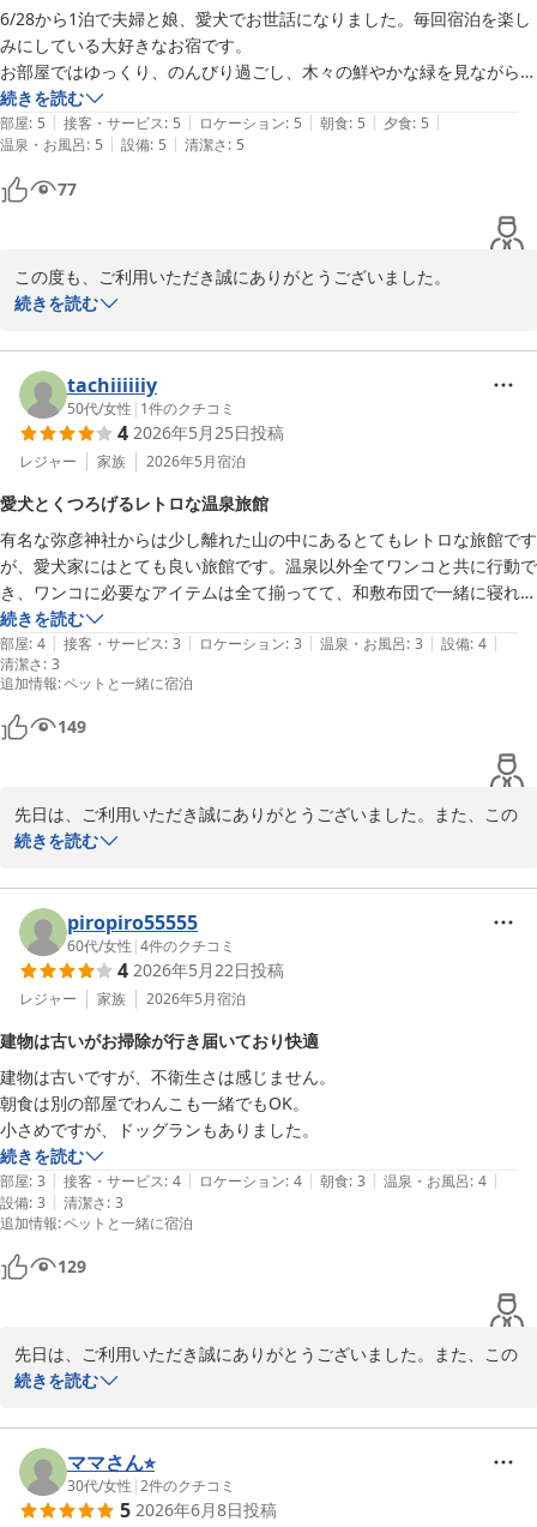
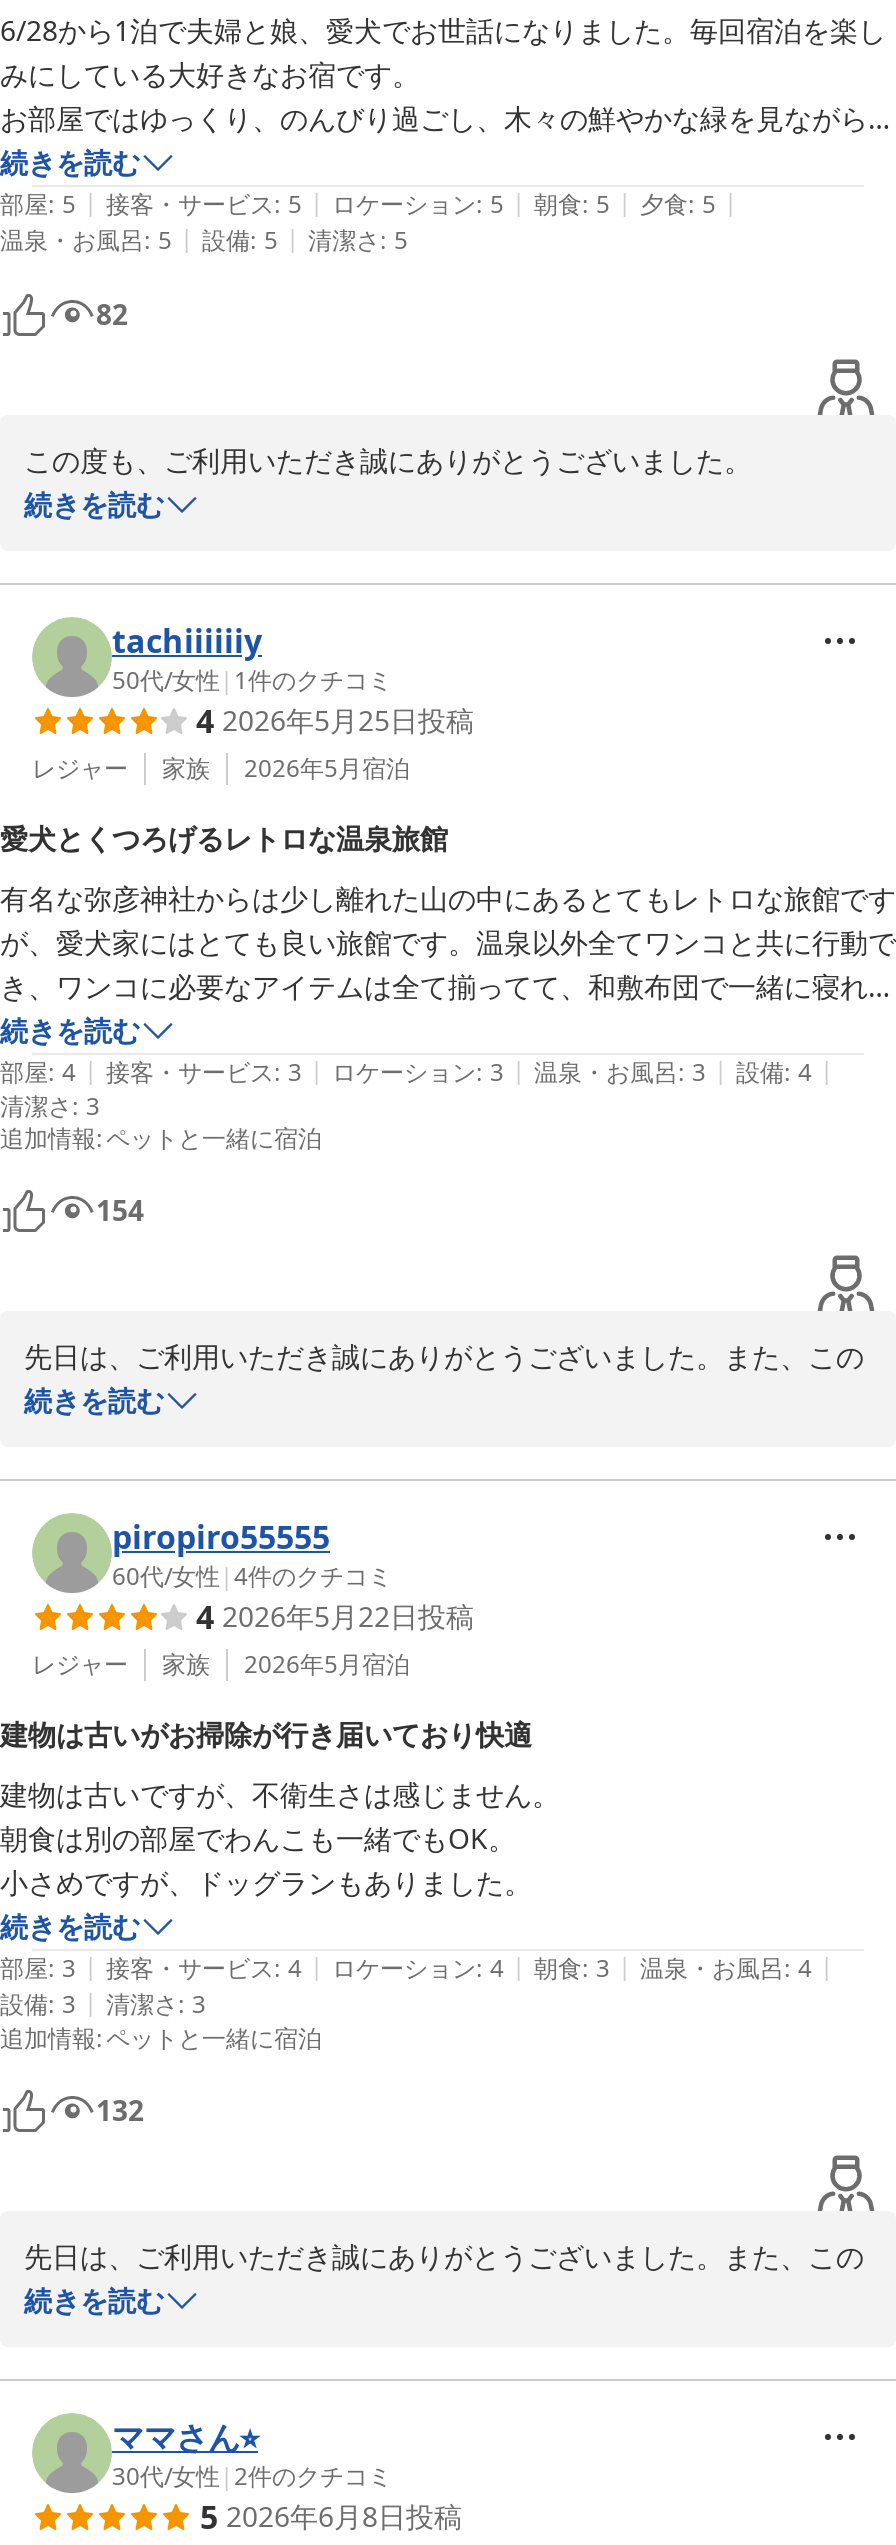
- 77
+ 82

- 149
+ 154

- 129
+ 132
